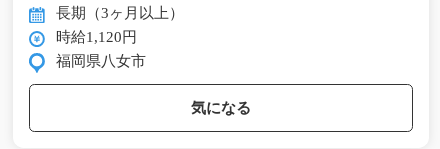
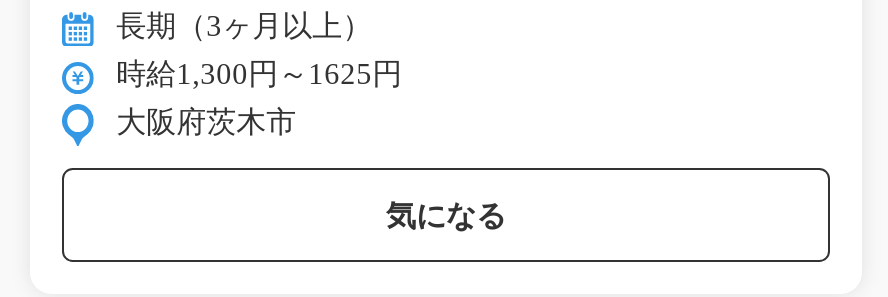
- 時給1,120円
+ 時給1,300円～1625円

- 福岡県八女市
+ 大阪府茨木市
